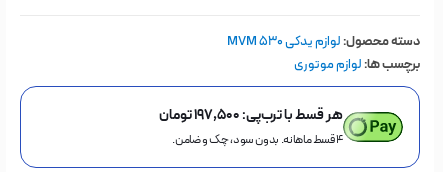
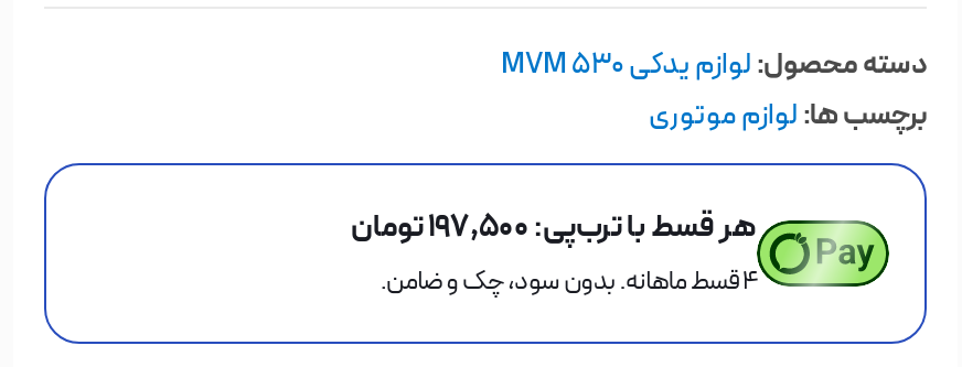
- [image]
+ [image]
